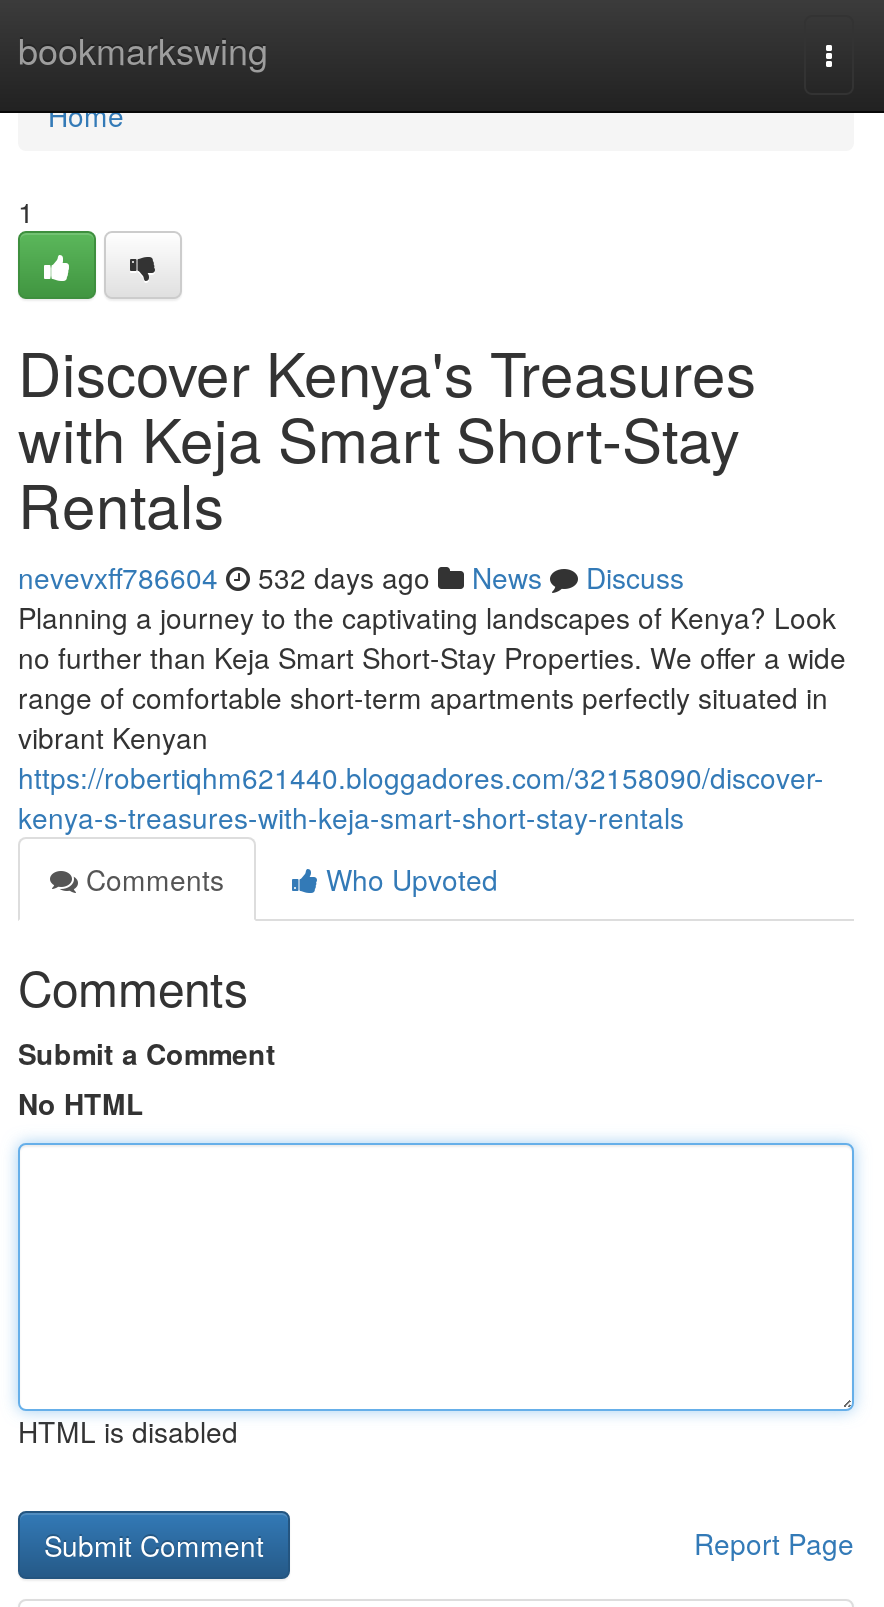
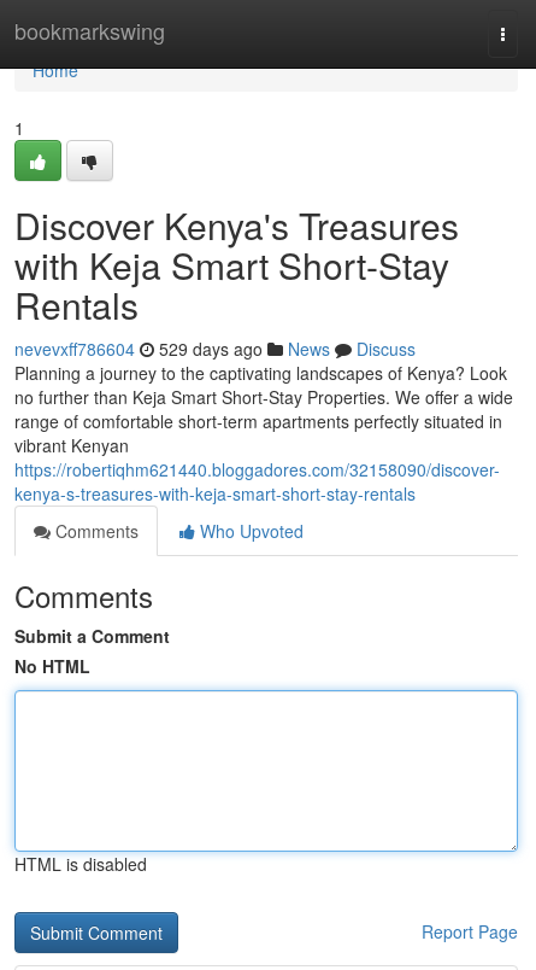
- nevevxff786604 532 days ago News Discuss
+ nevevxff786604 529 days ago News Discuss
